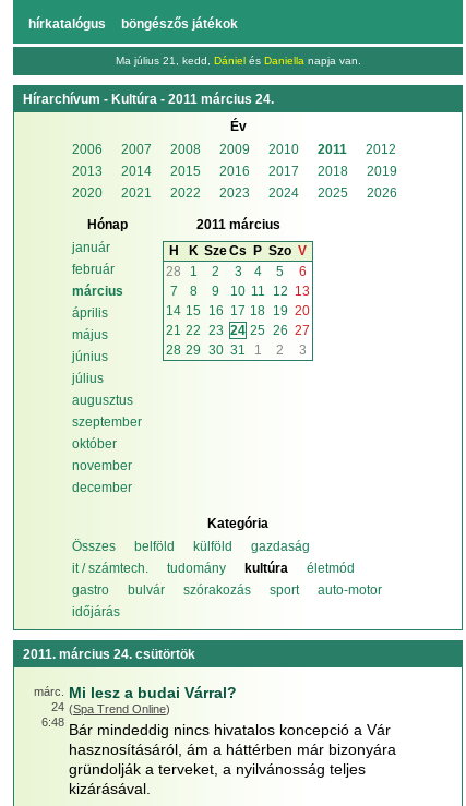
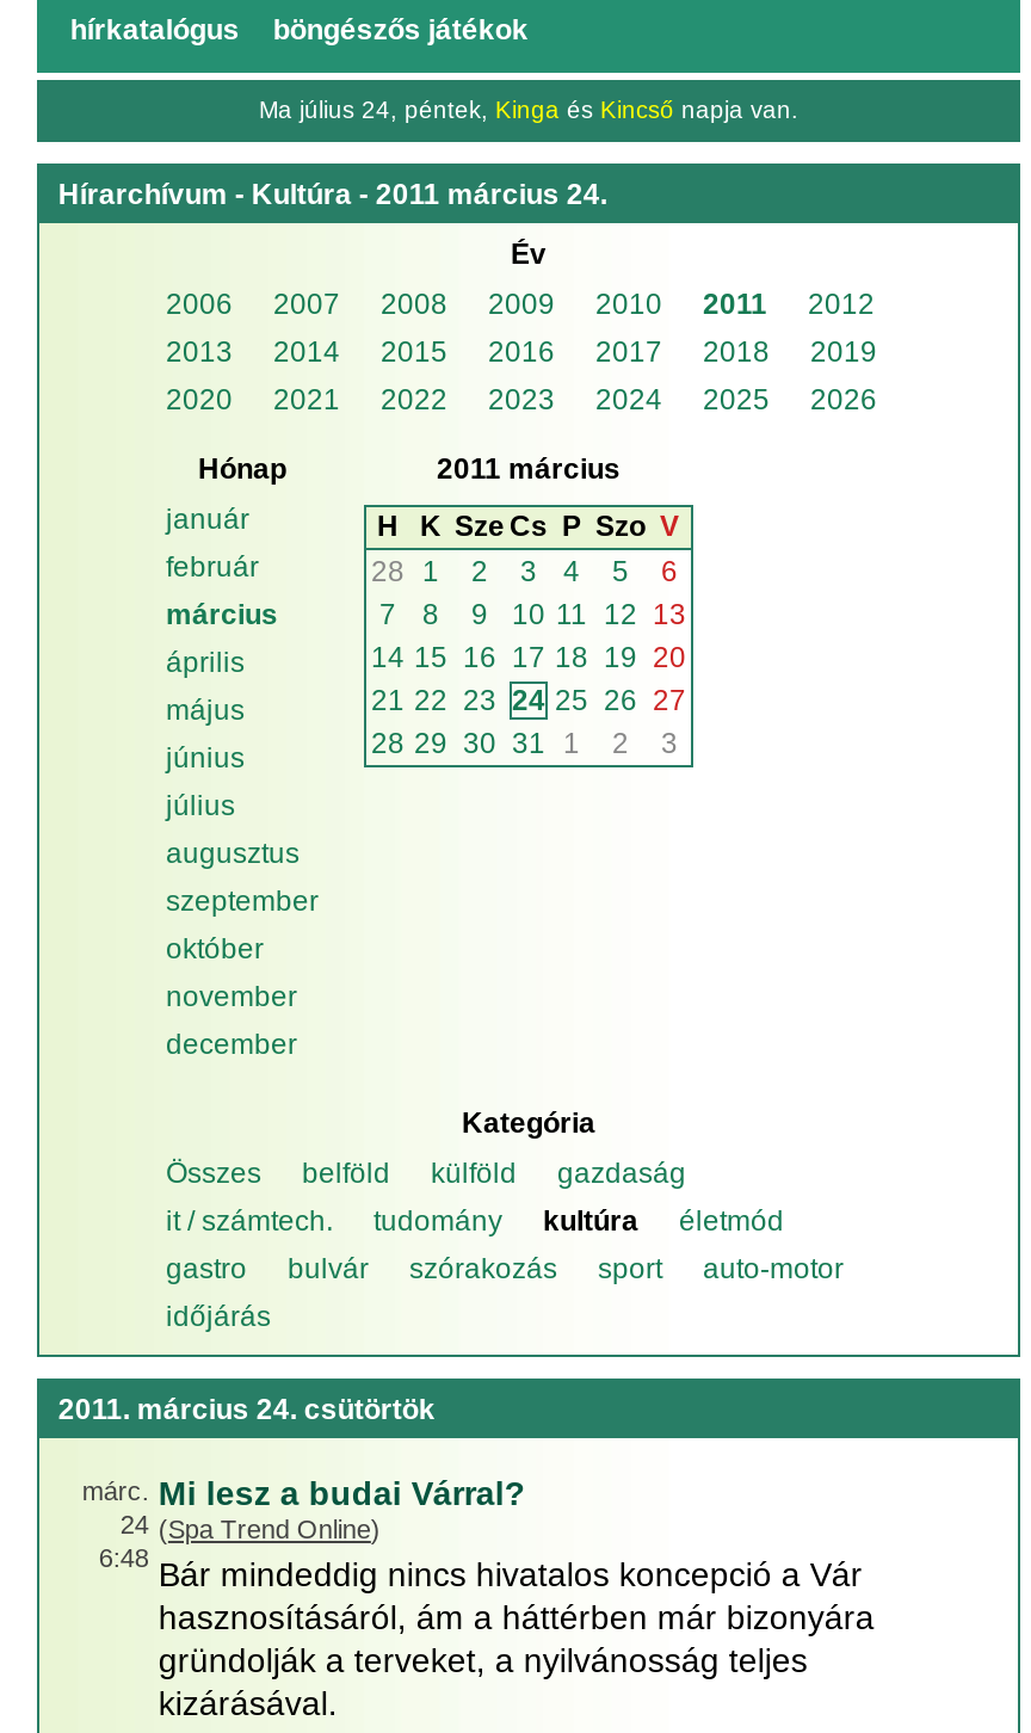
- Ma július 21, kedd, Dániel és Daniella napja van.
+ Ma július 24, péntek, Kinga és Kincső napja van.
